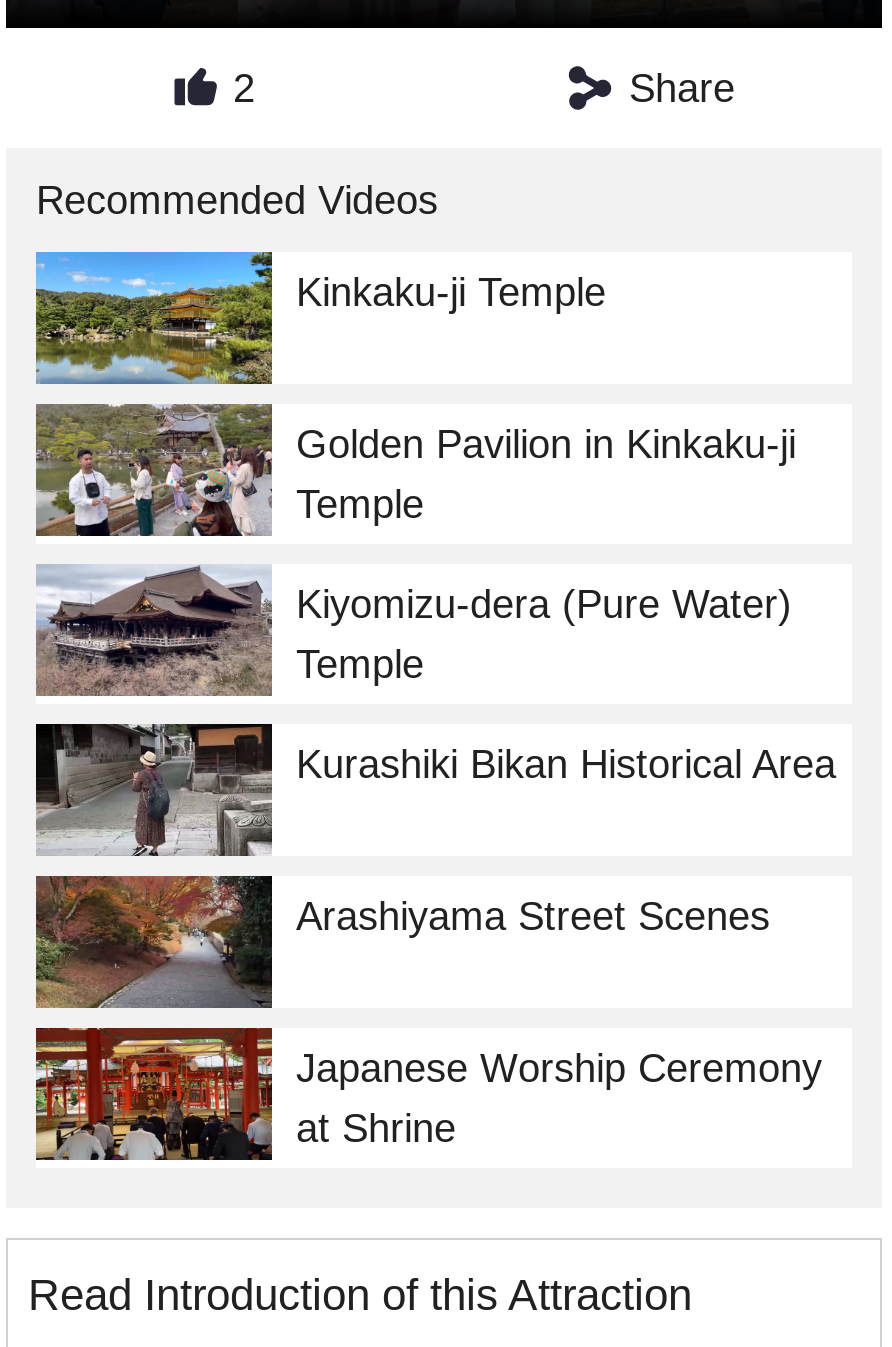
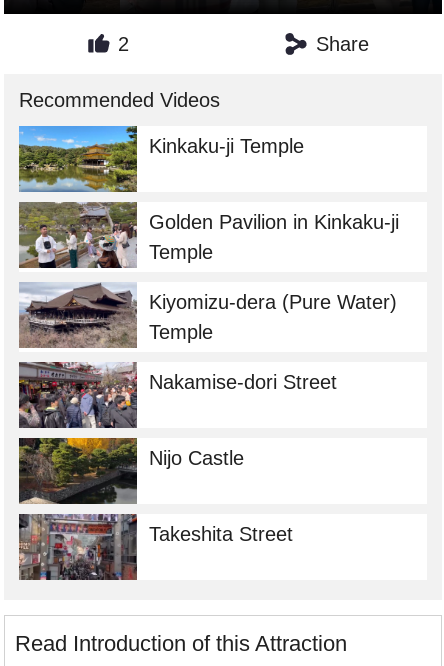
- [image]
- Kurashiki Bikan Historical Area
+ [image]
+ Nakamise-dori Street

- [image]
- Arashiyama Street Scenes
+ [image]
+ Nijo Castle

- [image]
- Japanese Worship Ceremony
- at Shrine
+ [image]
+ Takeshita Street
